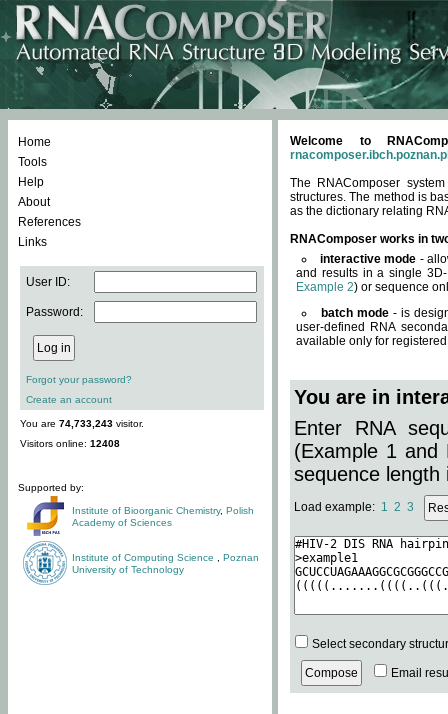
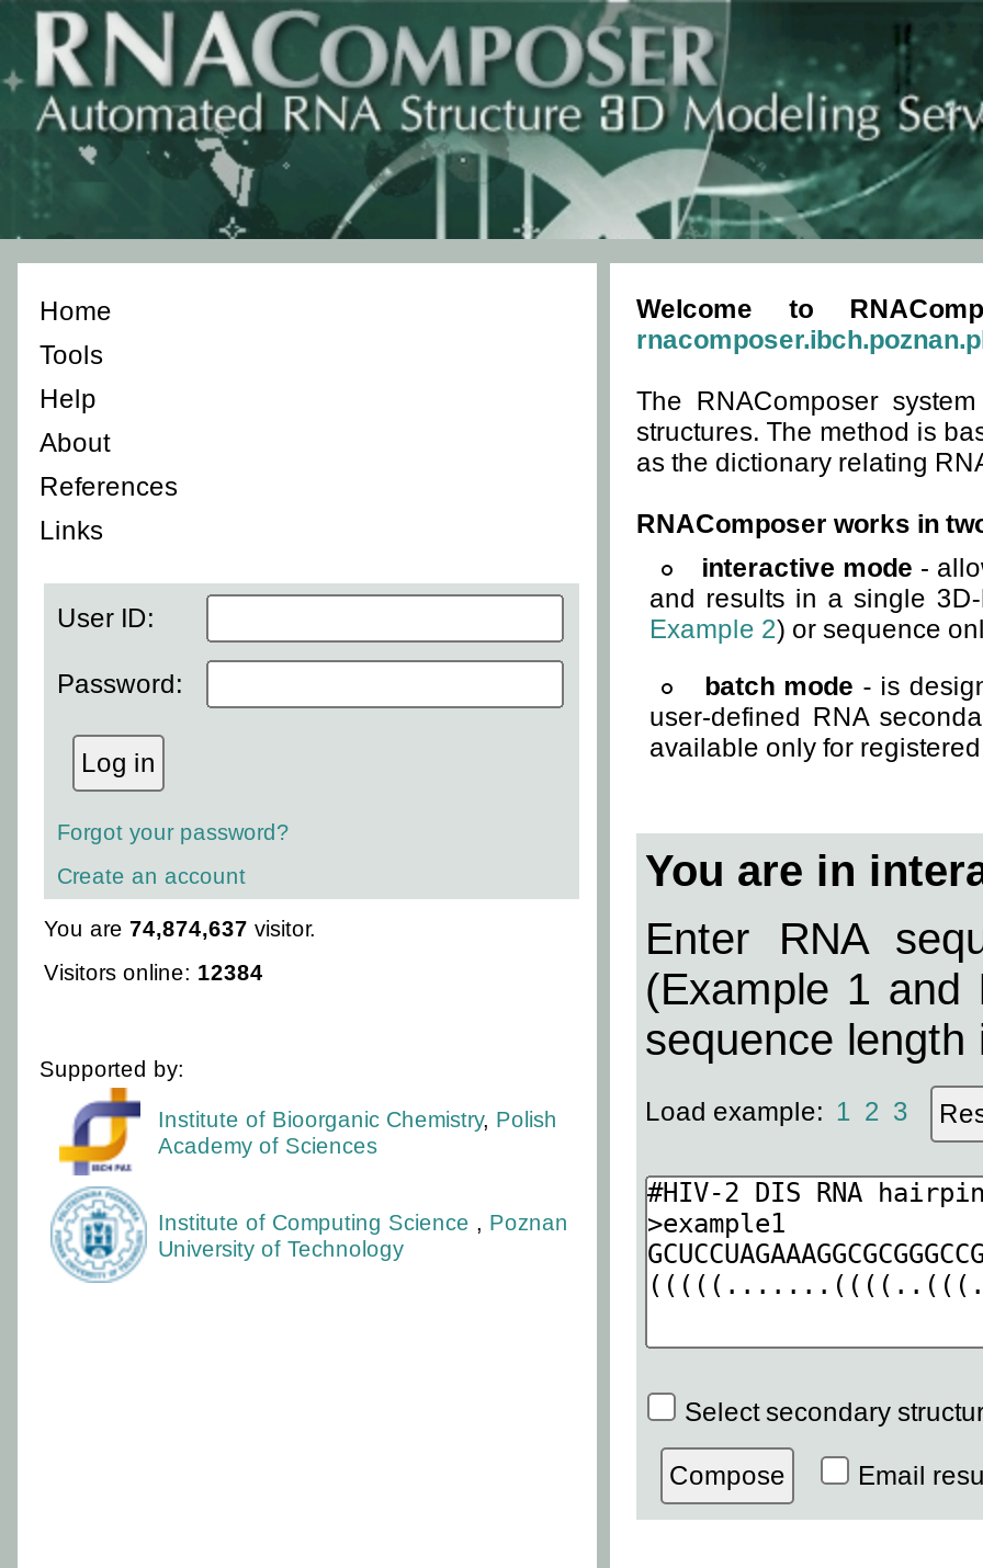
- You are 74,733,243 visitor.
+ You are 74,874,637 visitor.

- Visitors online: 12408
+ Visitors online: 12384
